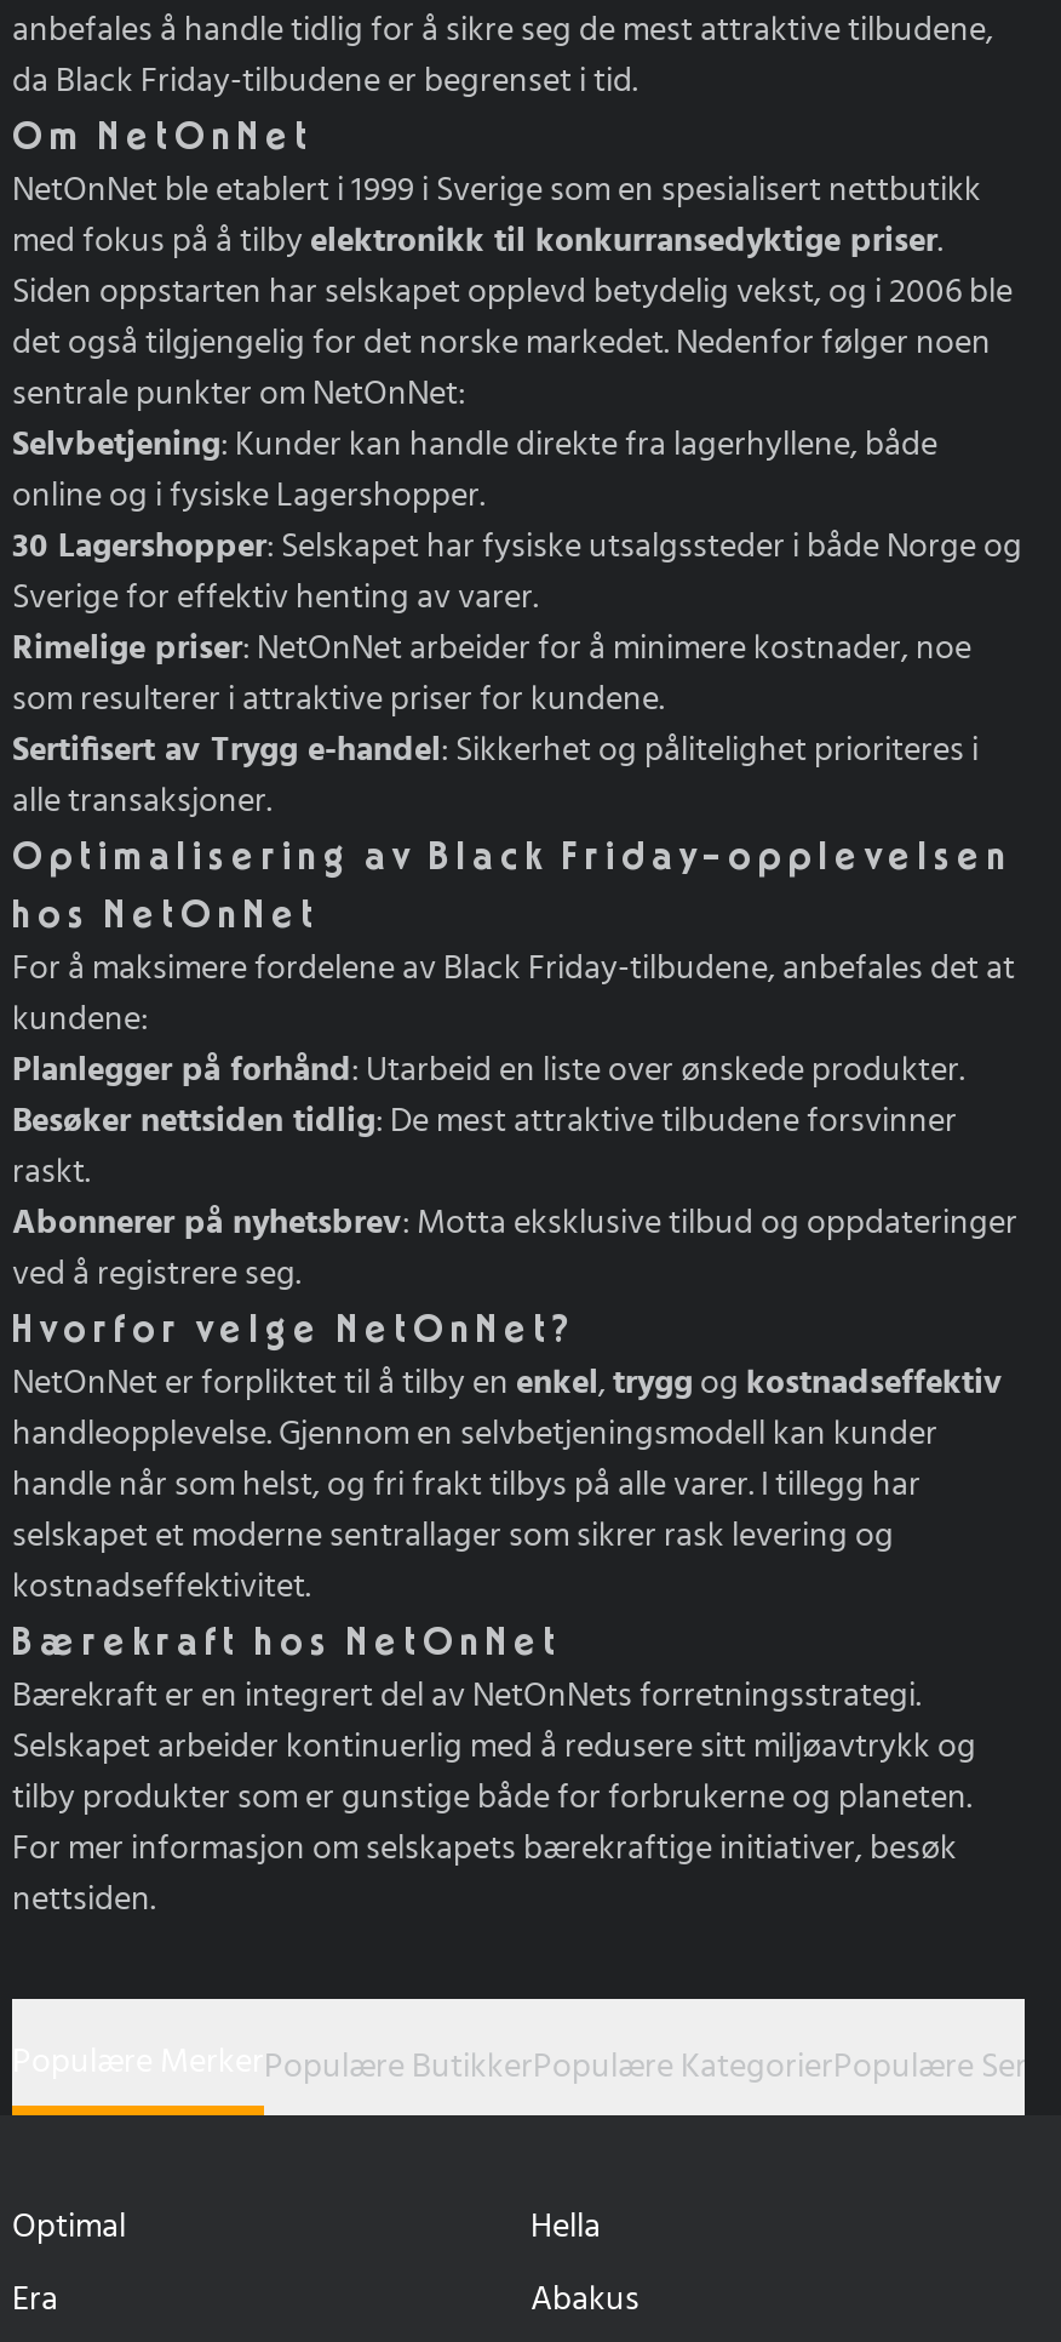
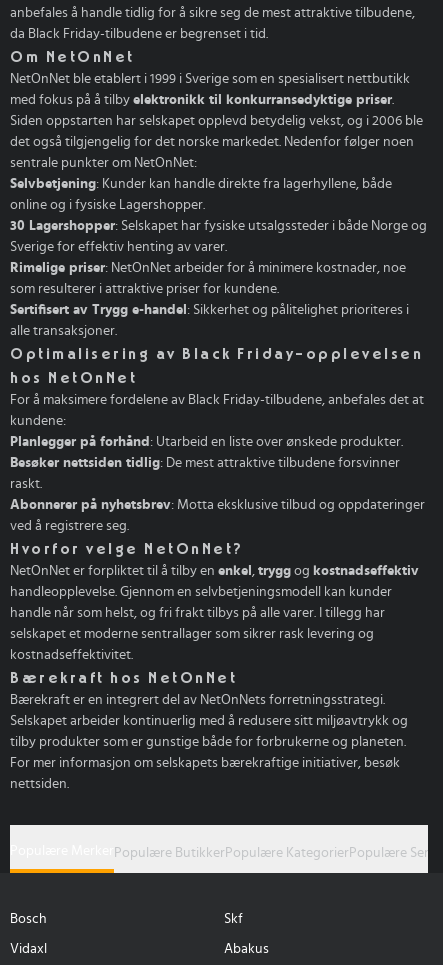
- Optimal
- Hella
+ Bosch
+ Skf

- Era
+ Vidaxl
